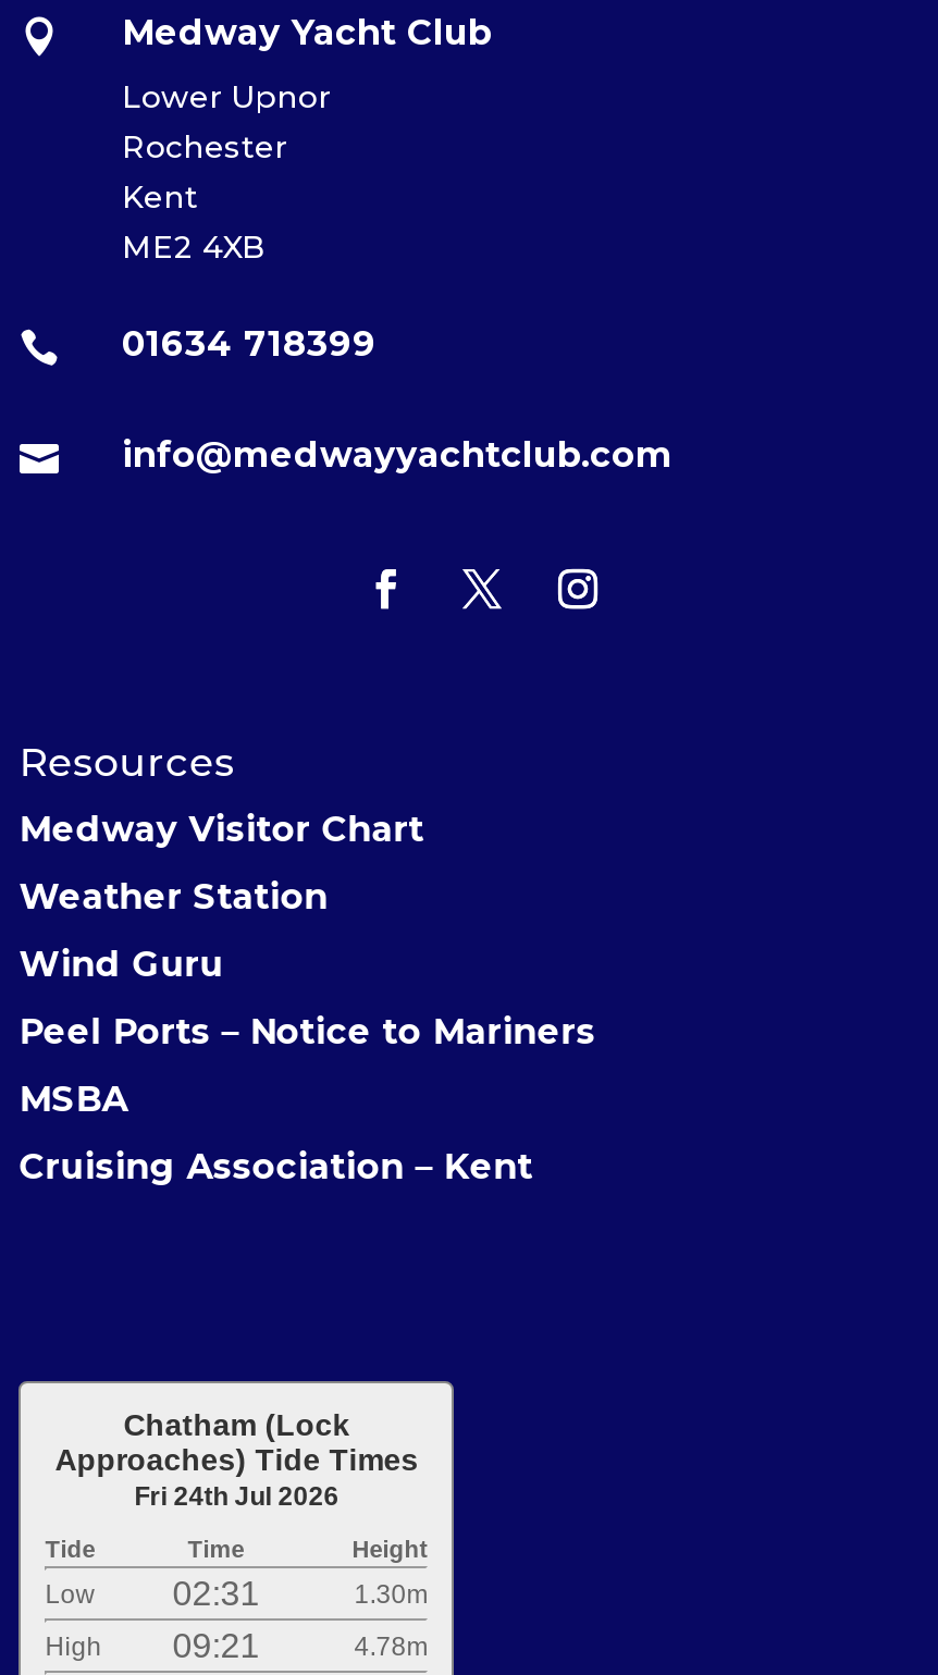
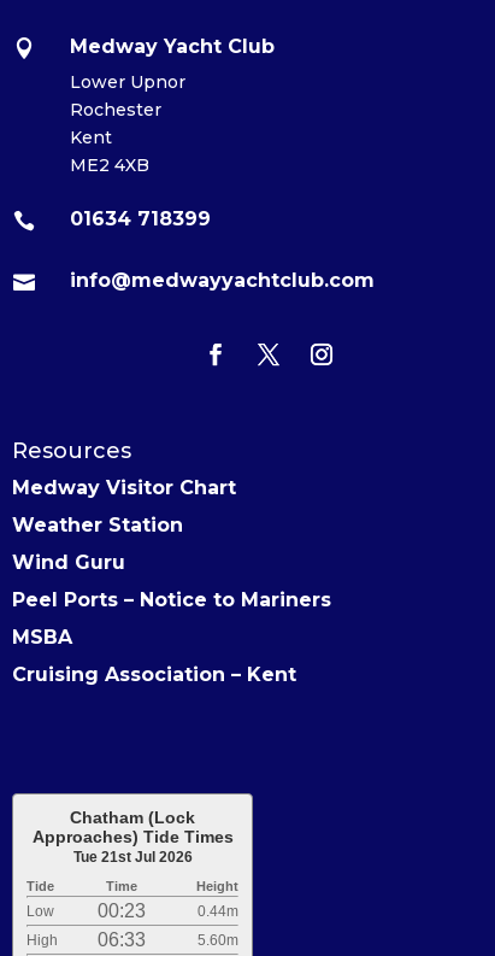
- Fri 24th Jul 2026
+ Tue 21st Jul 2026

- 02:31
- 1.30m
+ 00:23
+ 0.44m

- 09:21
- 4.78m
+ 06:33
+ 5.60m
